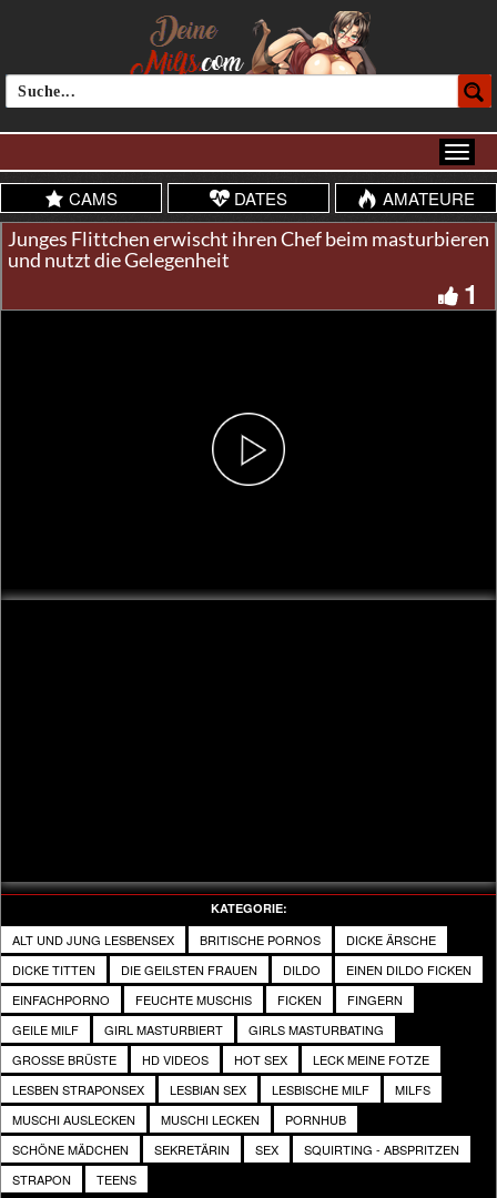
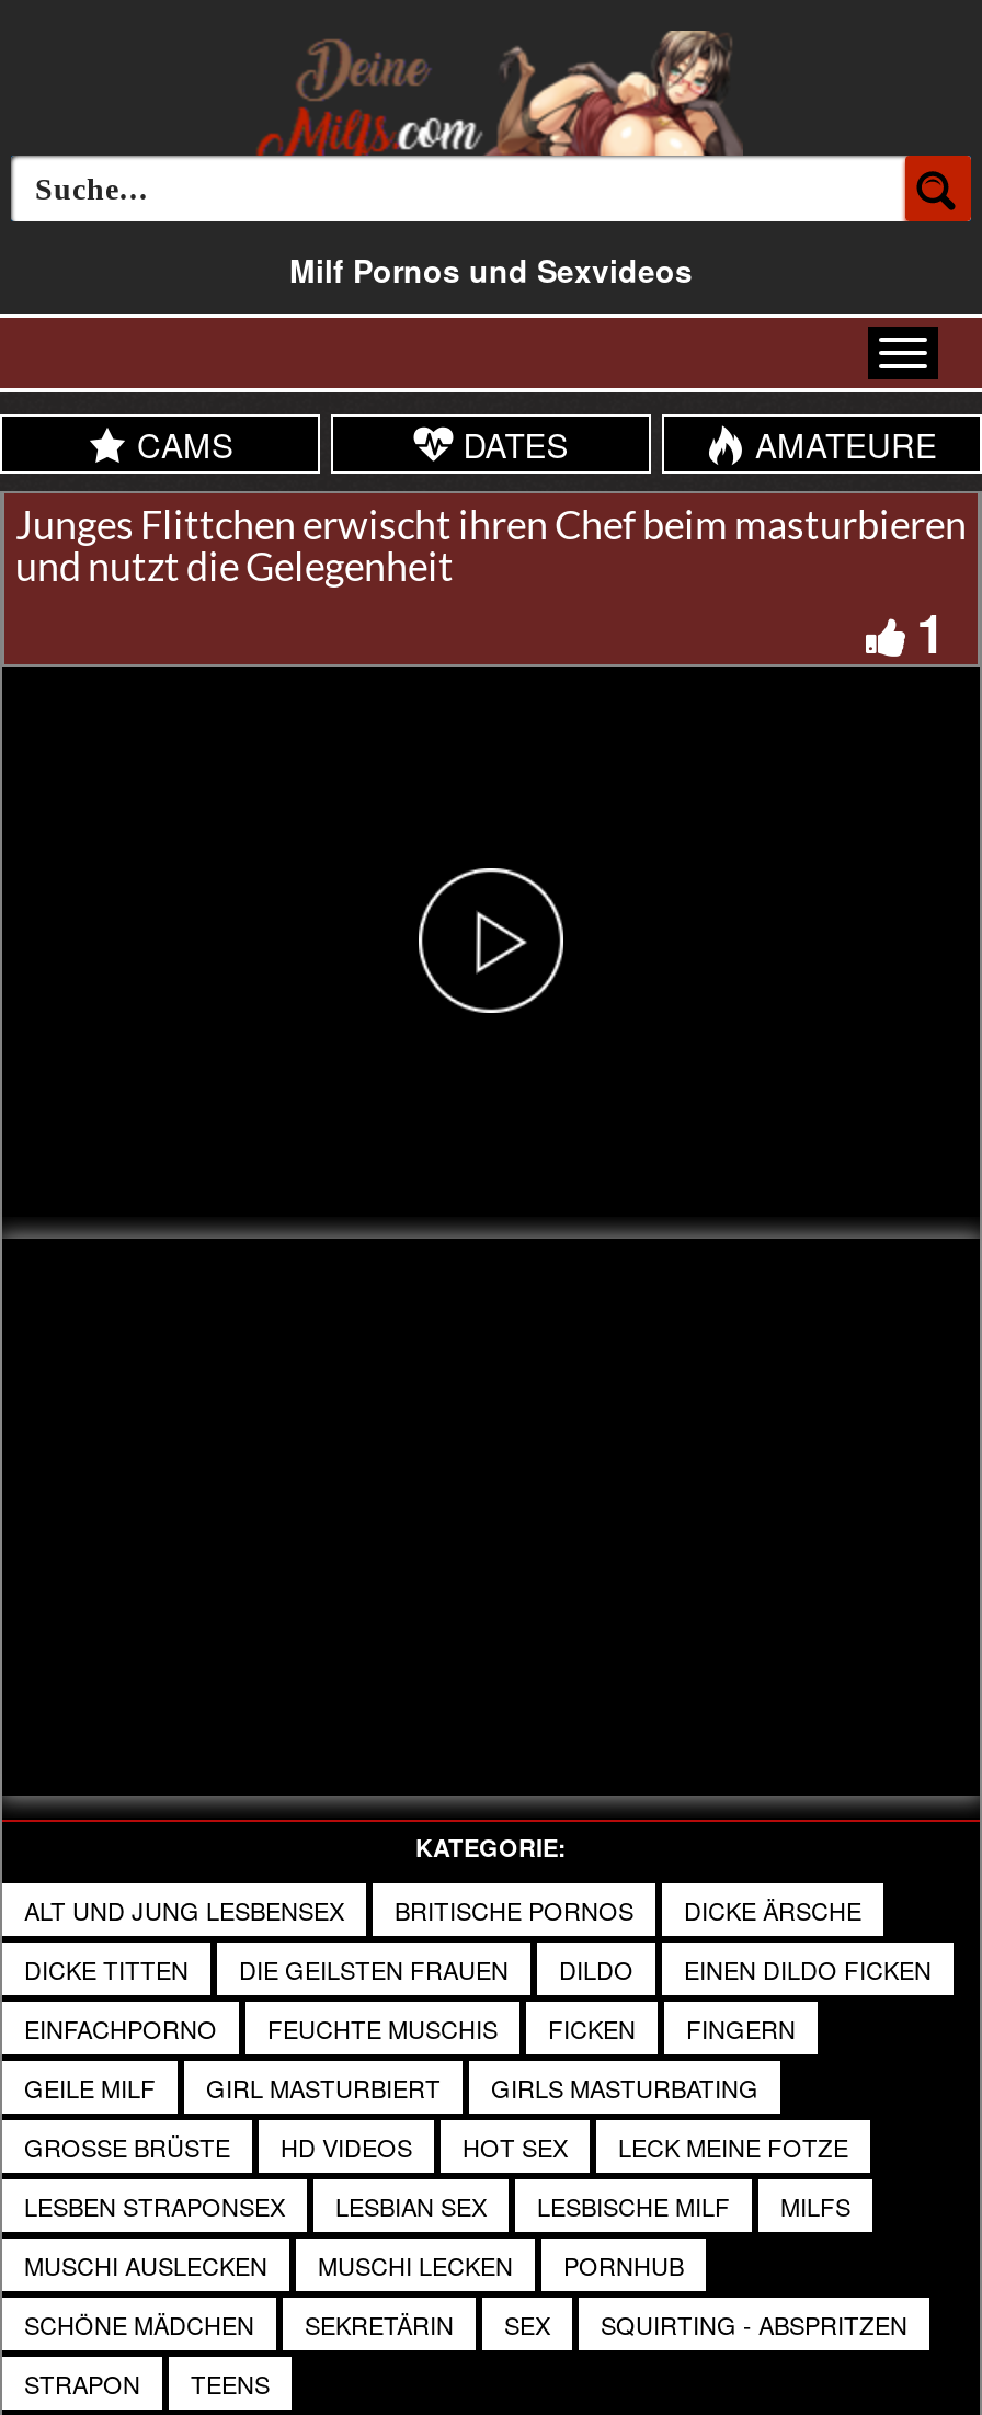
+ Milf Pornos und Sexvideos
